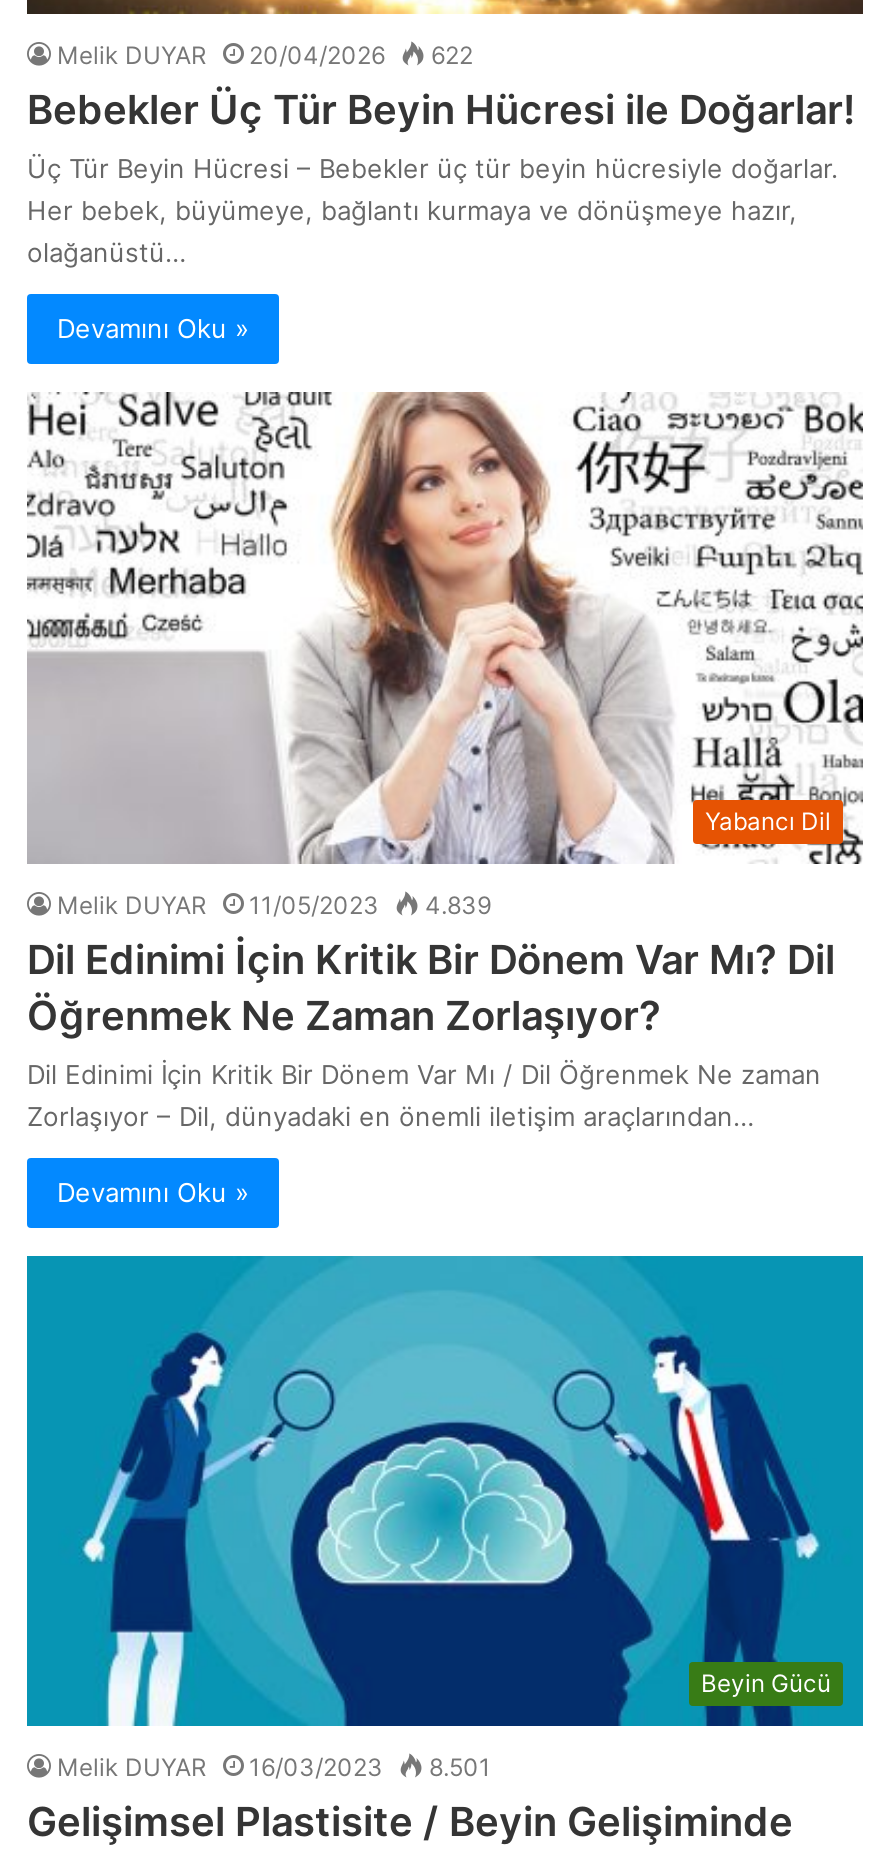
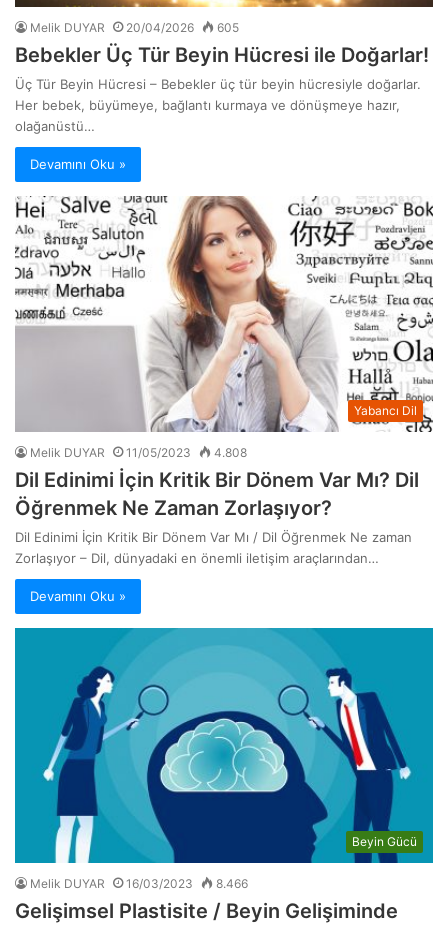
- Melik DUYAR 20/04/2026 622
+ Melik DUYAR 20/04/2026 605

- Melik DUYAR 11/05/2023 4.839
+ Melik DUYAR 11/05/2023 4.808

- Melik DUYAR 16/03/2023 8.501
+ Melik DUYAR 16/03/2023 8.466
